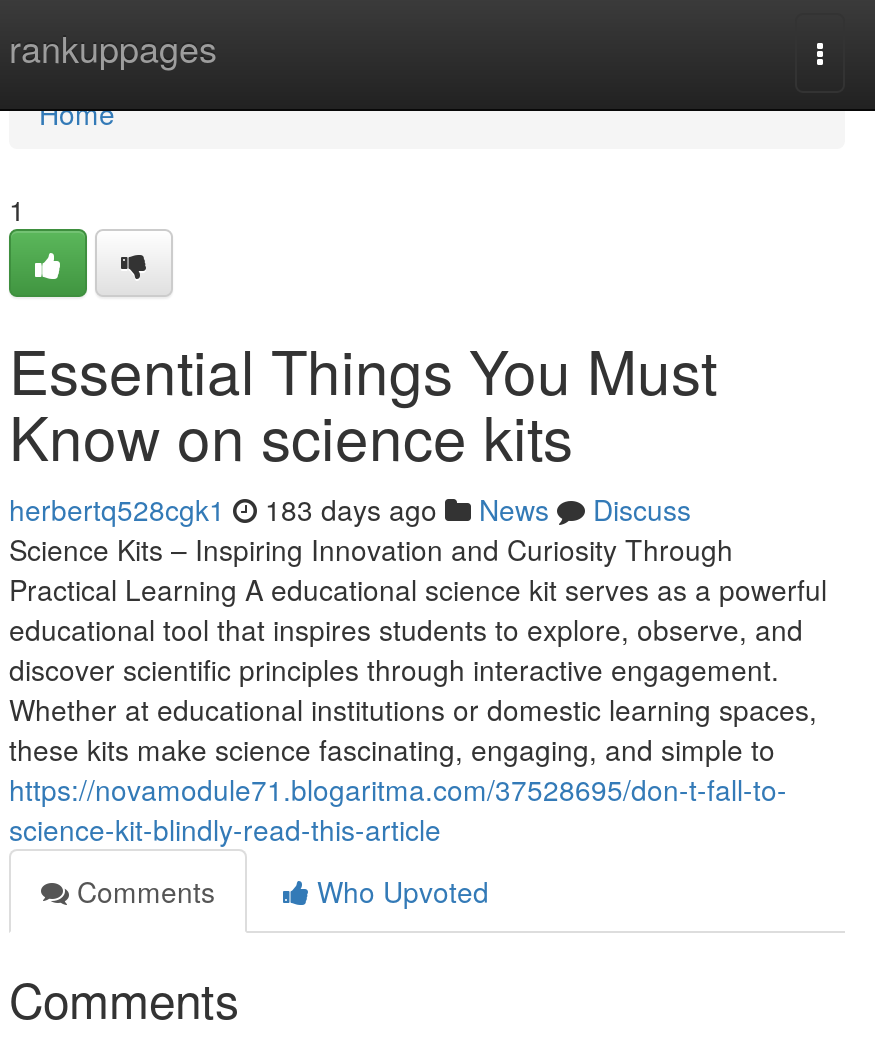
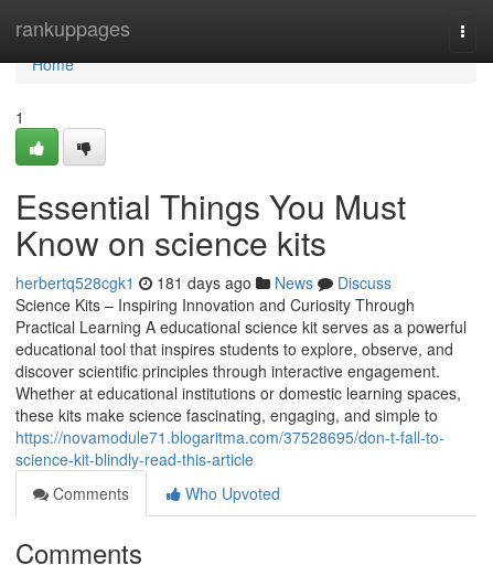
- herbertq528cgk1 183 days ago News Discuss
+ herbertq528cgk1 181 days ago News Discuss
